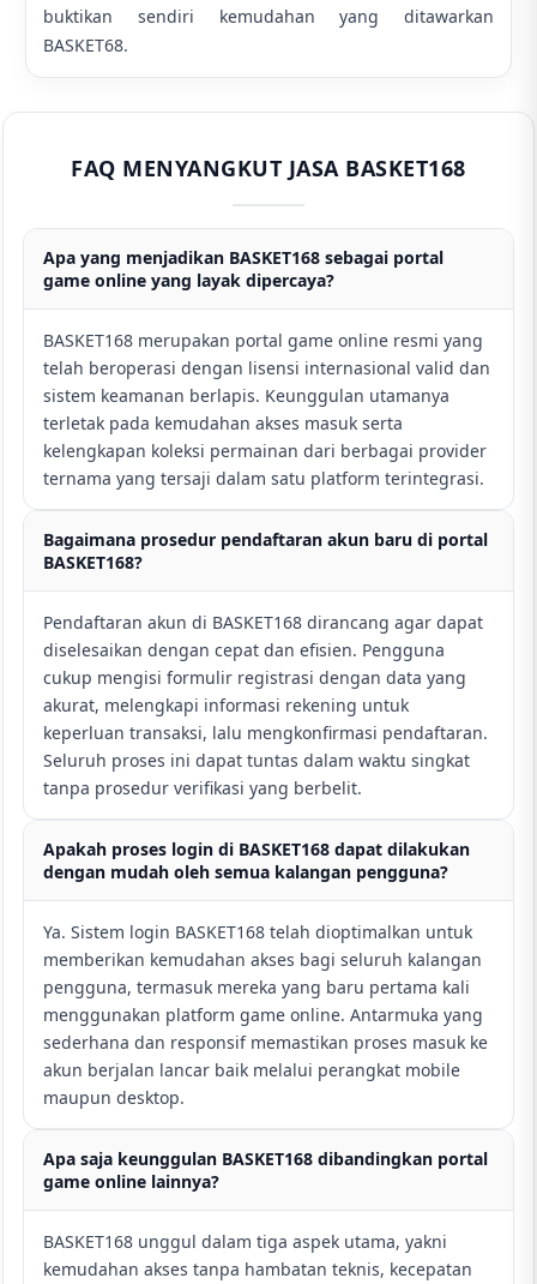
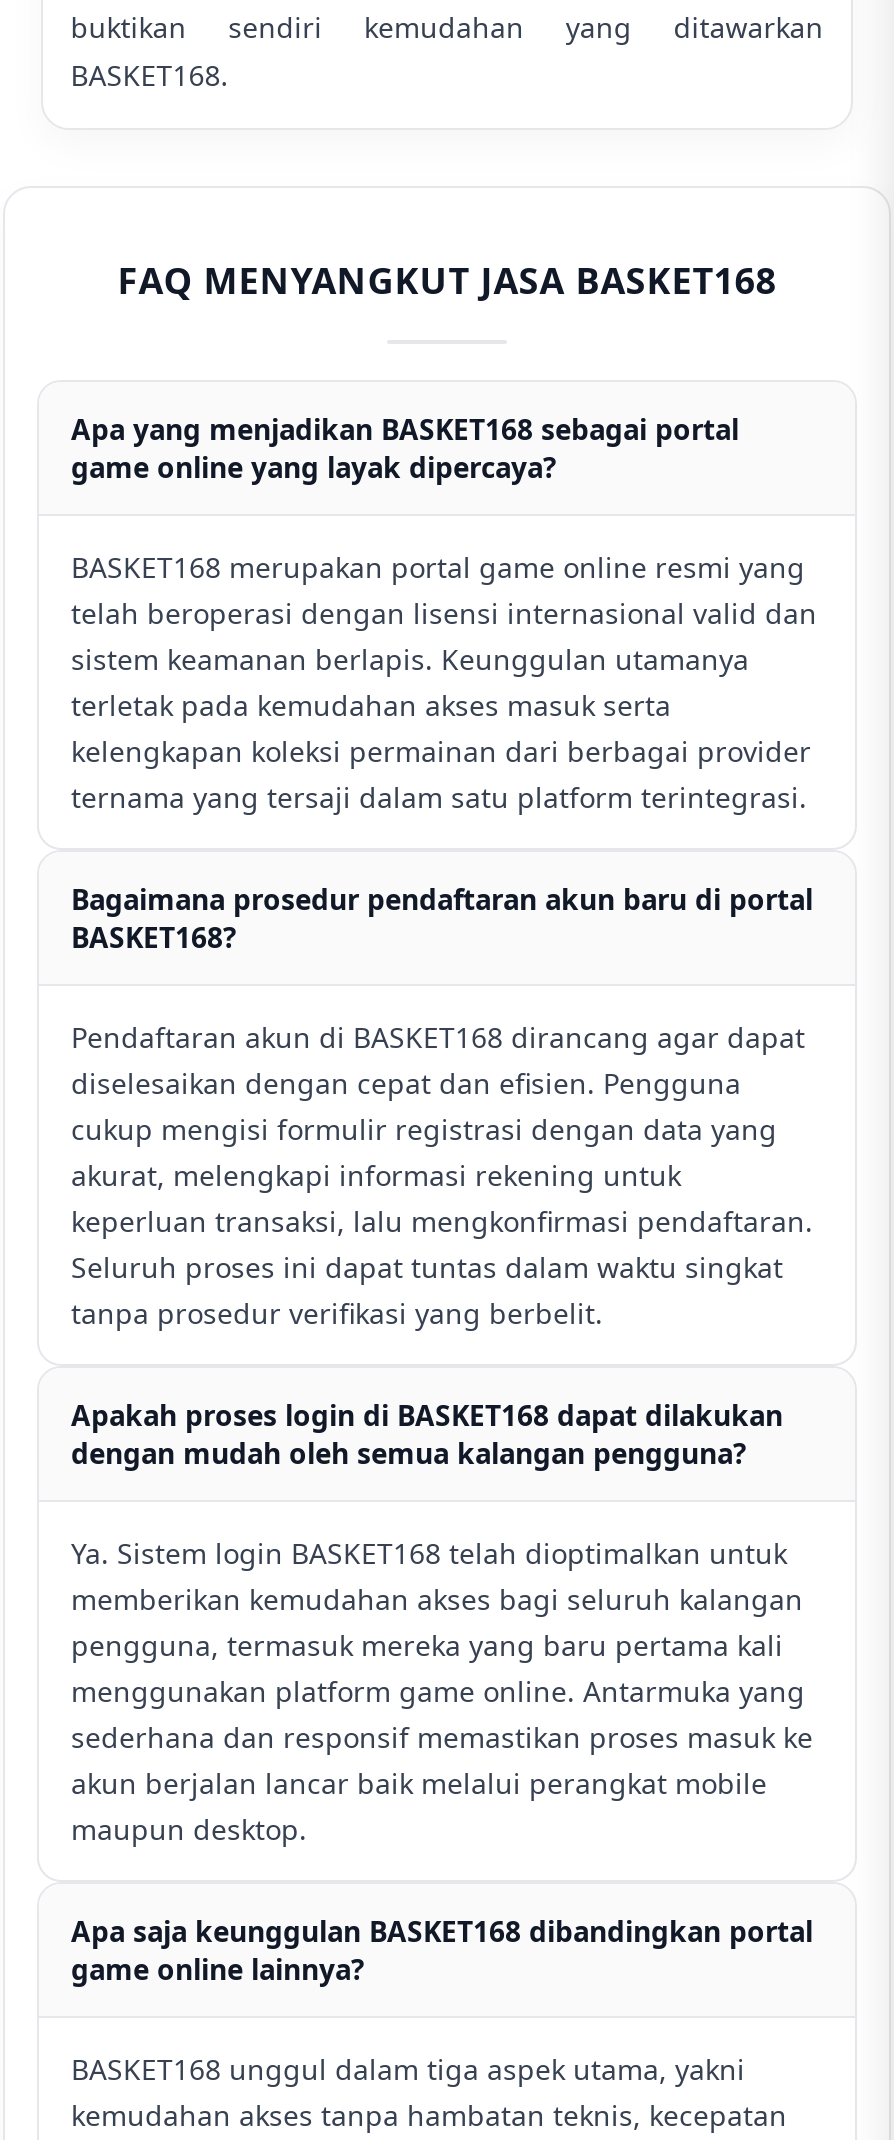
- BASKET68.
+ BASKET168.
